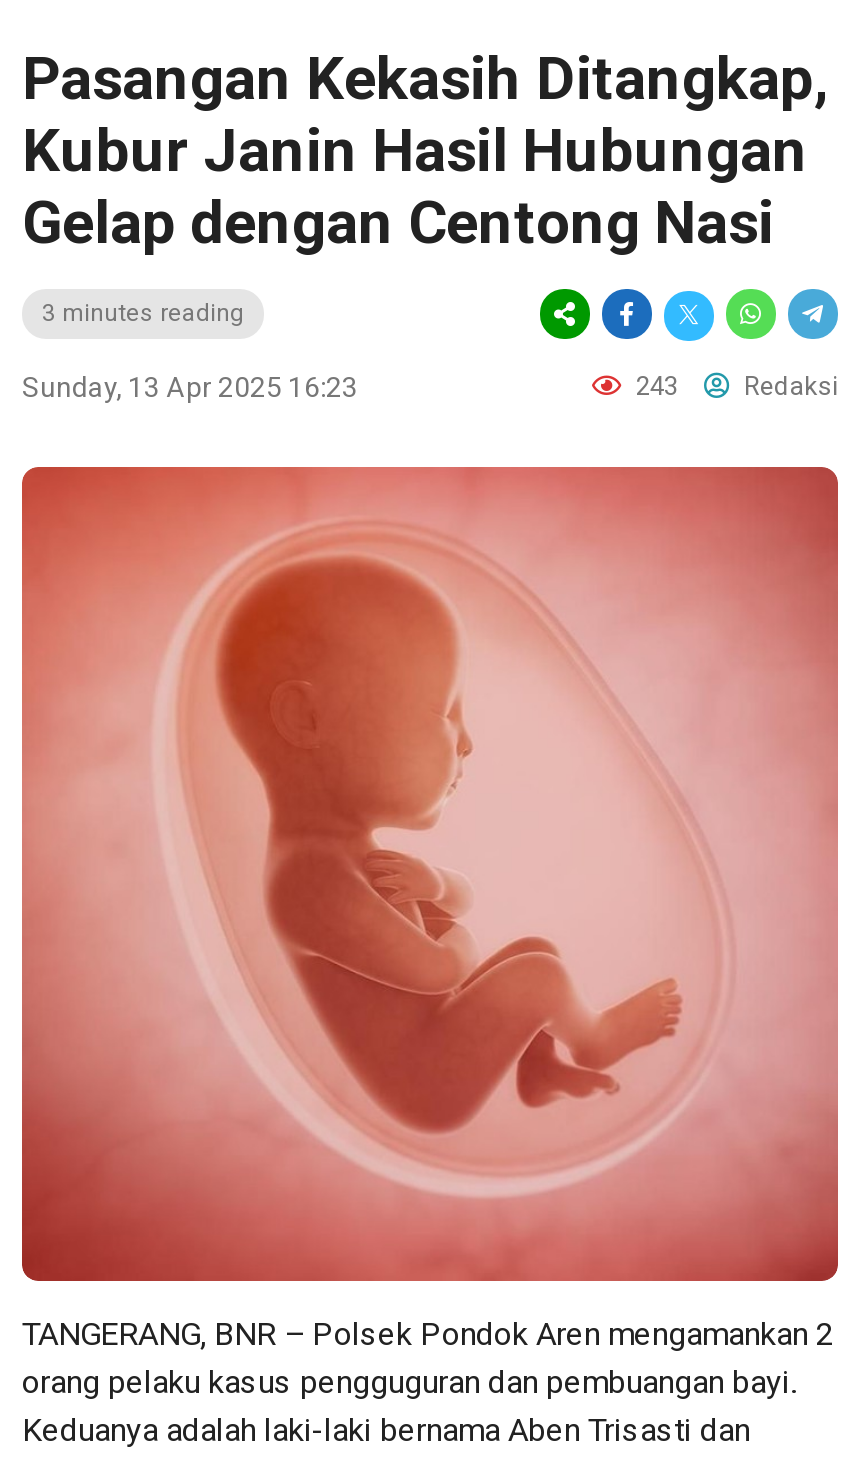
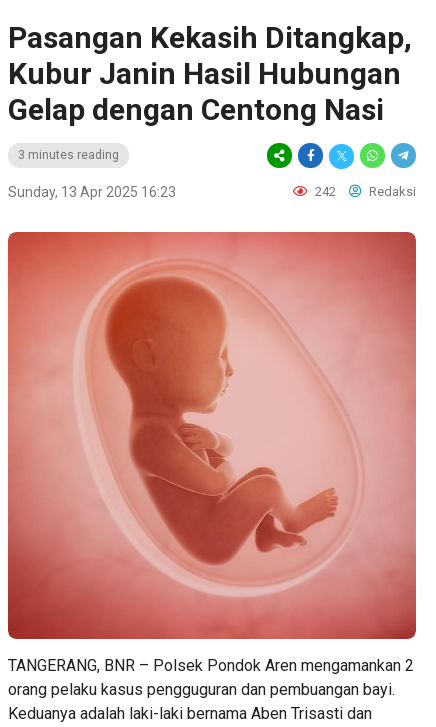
- 243 Redaksi
+ 242 Redaksi
